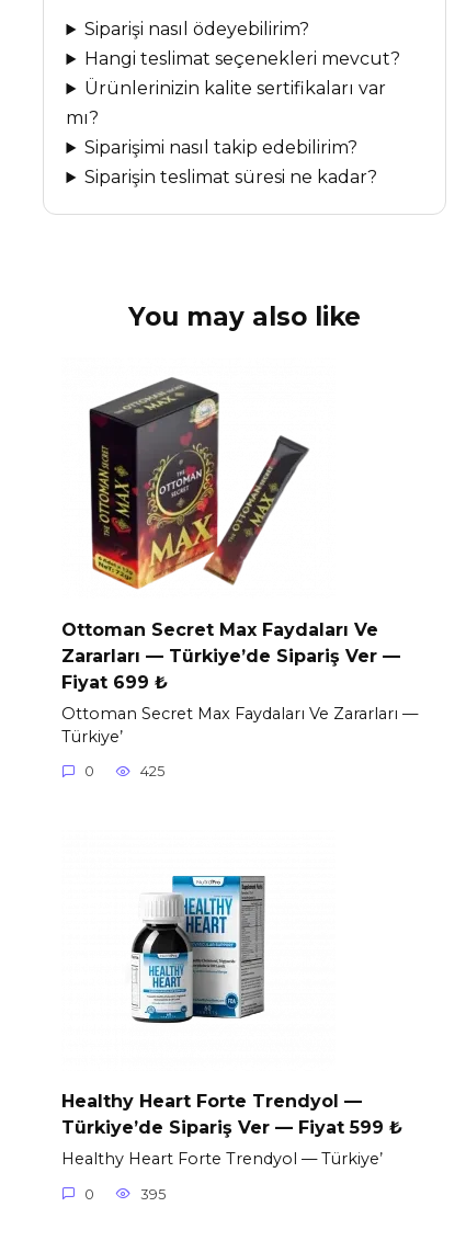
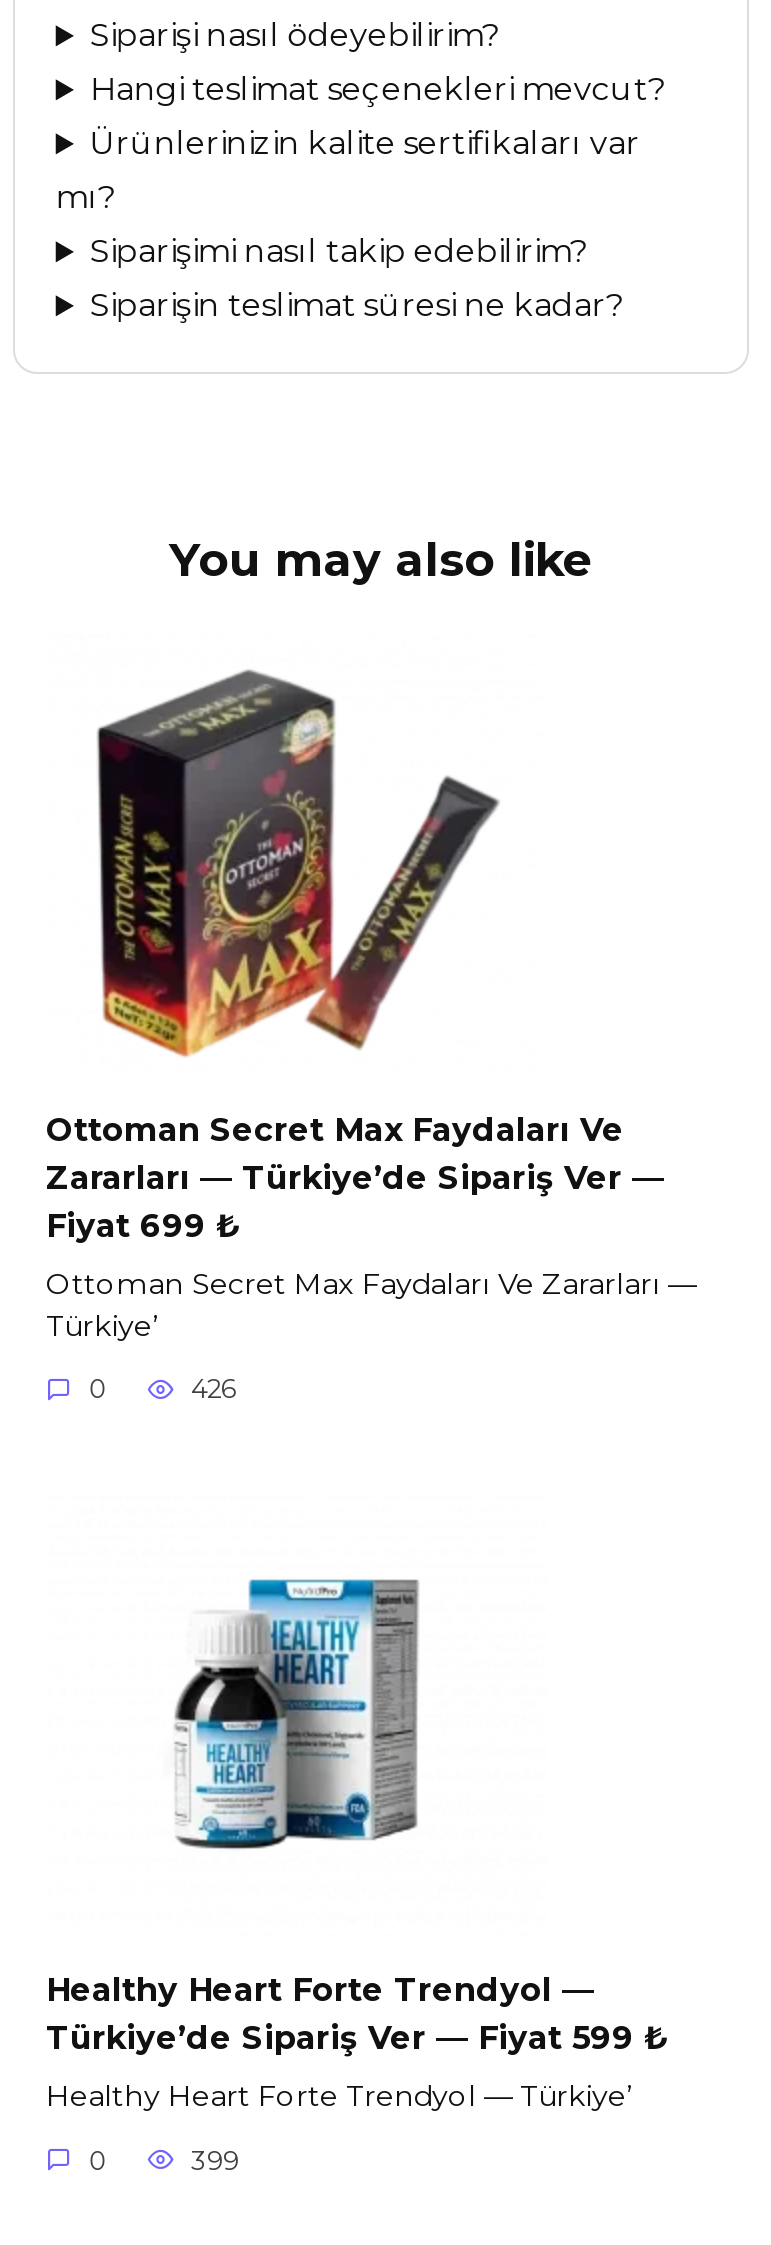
- 425
+ 426

- 395
+ 399
